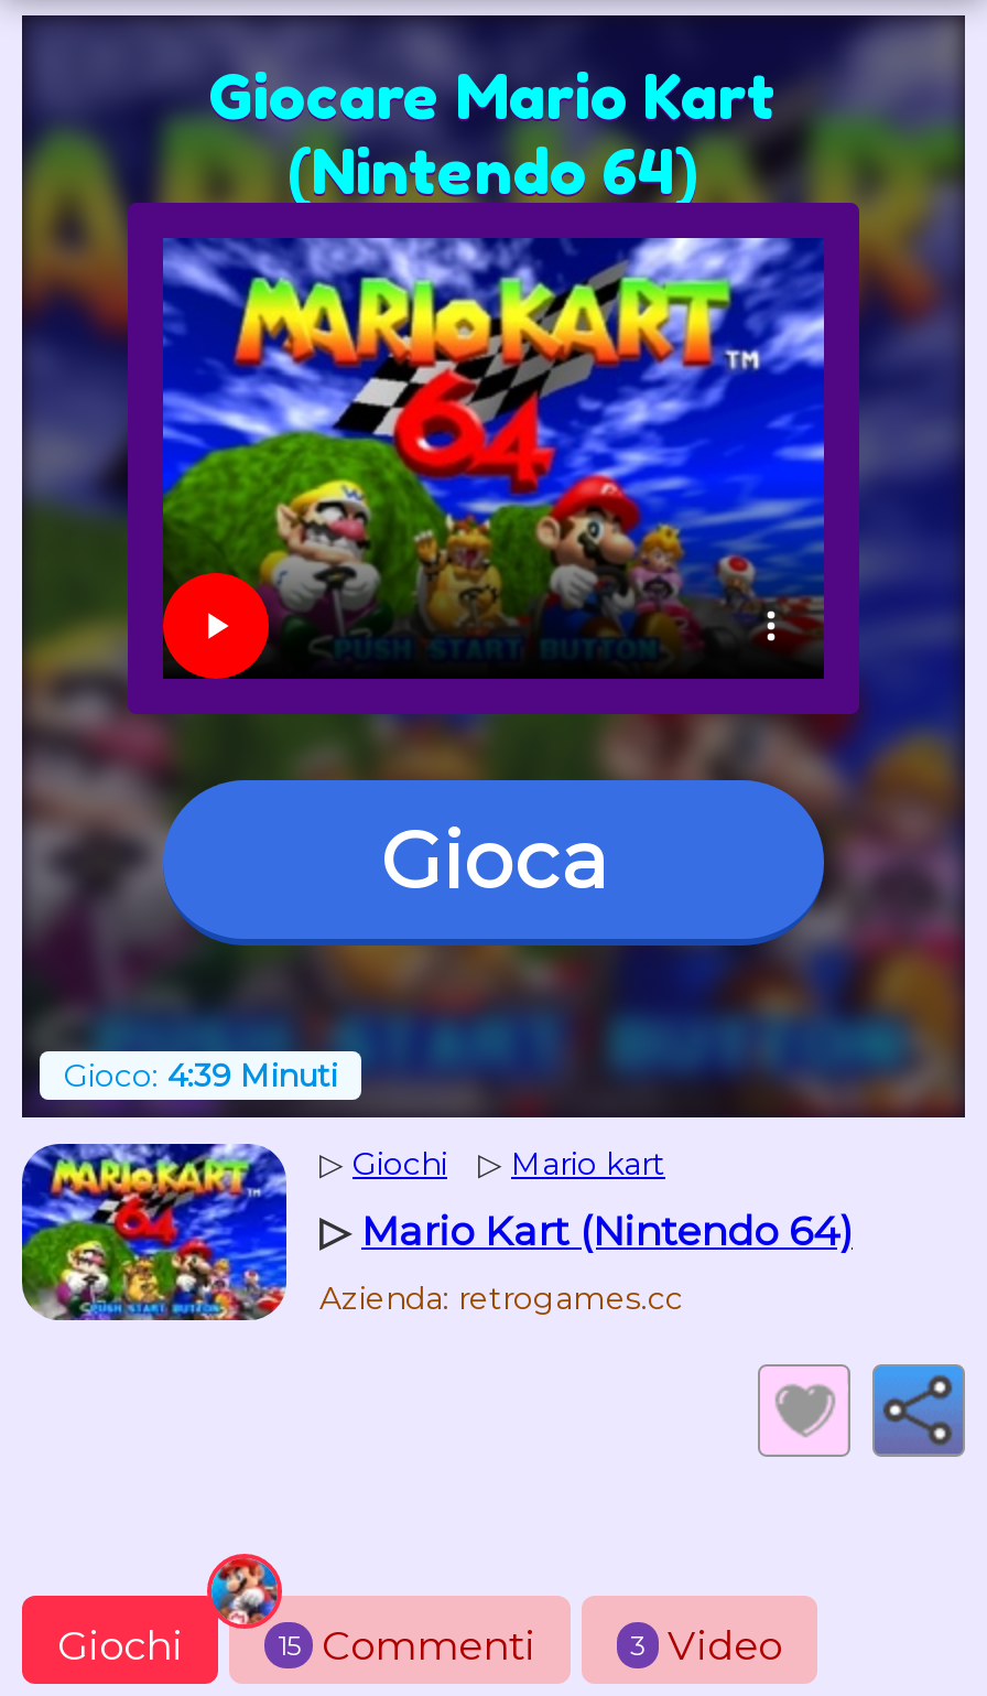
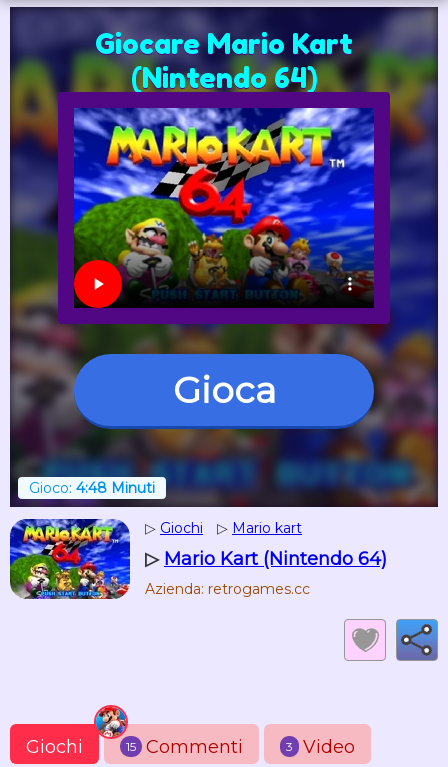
- Gioco: 4:39 Minuti
+ Gioco: 4:48 Minuti
